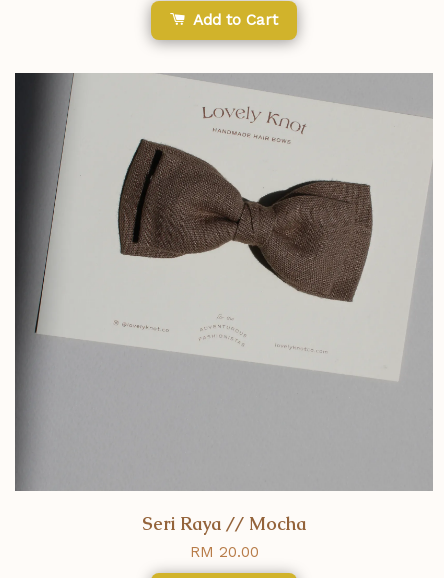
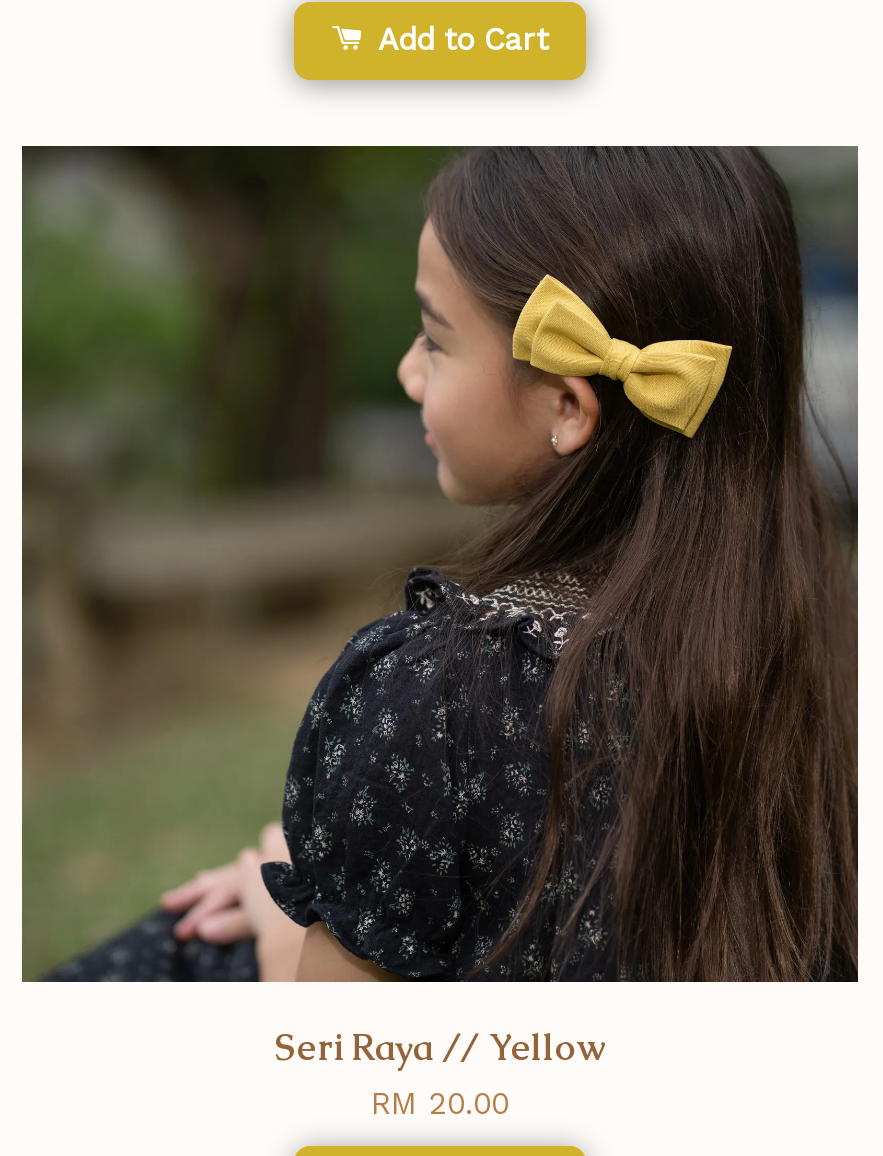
- [image]
- Seri Raya // Mocha
+ [image]
+ Seri Raya // Yellow
